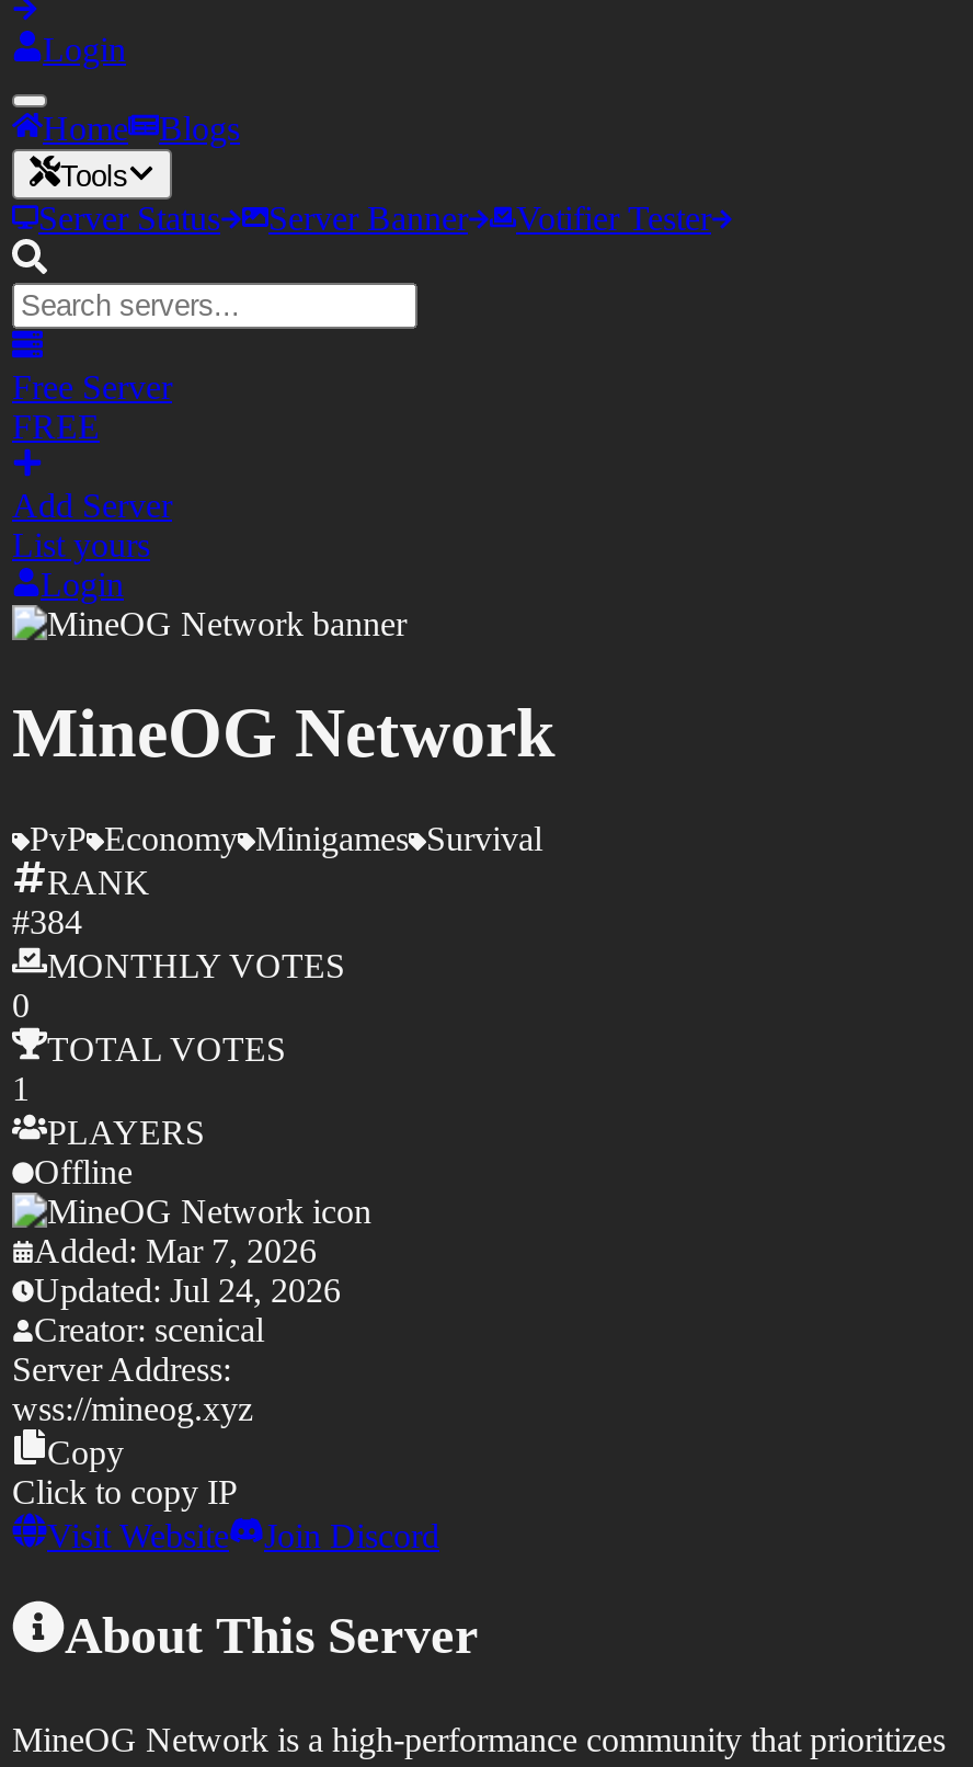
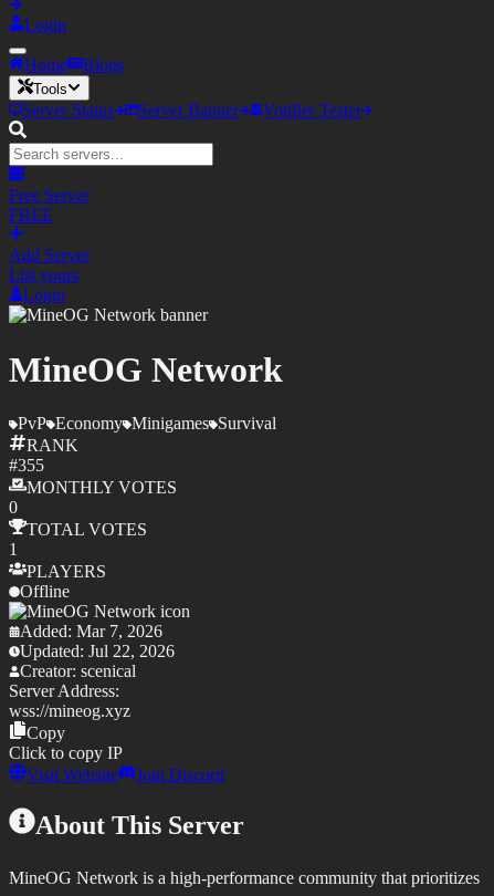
- #384
+ #355

- Updated: Jul 24, 2026
+ Updated: Jul 22, 2026
